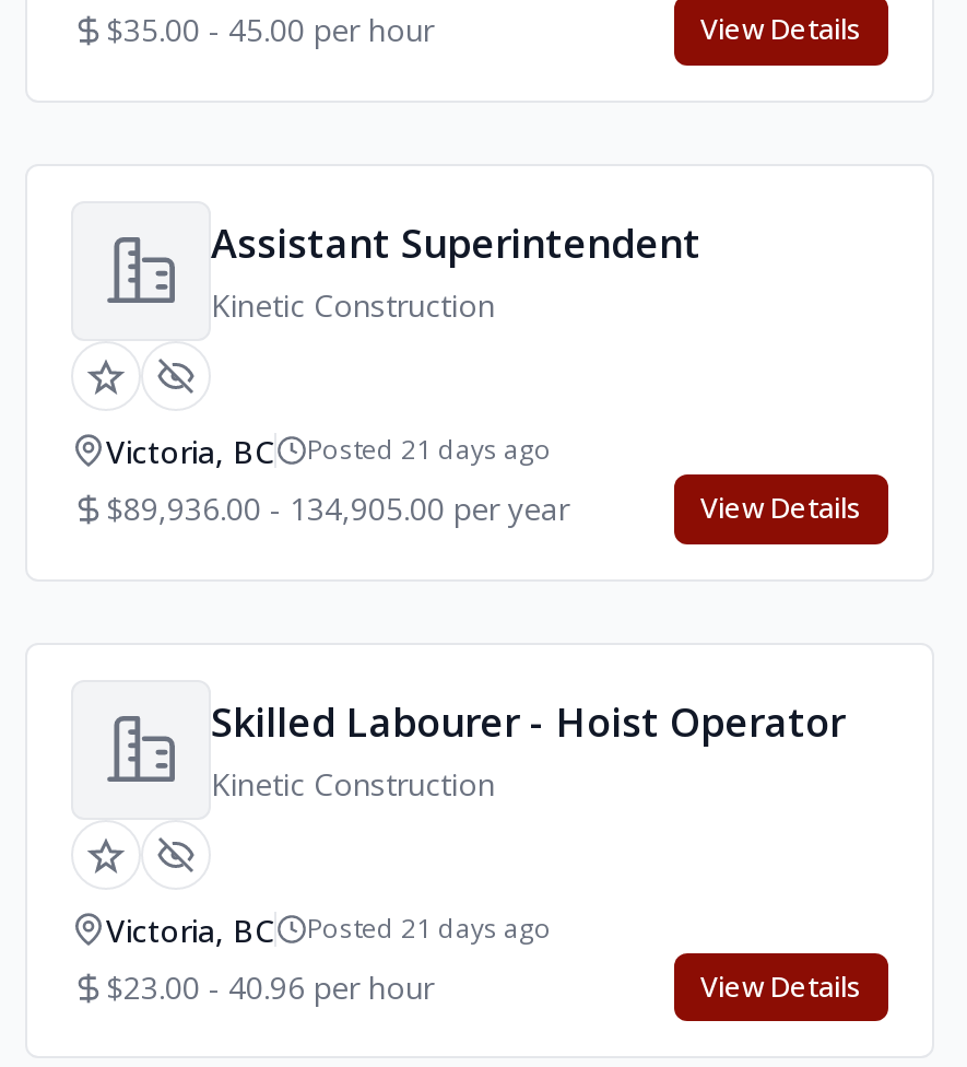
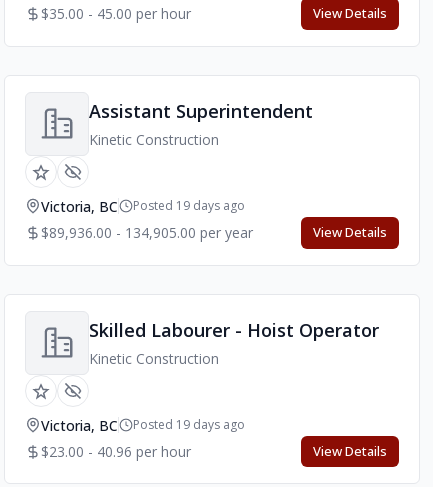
- Posted 21 days ago
+ Posted 19 days ago

- Posted 21 days ago
+ Posted 19 days ago
